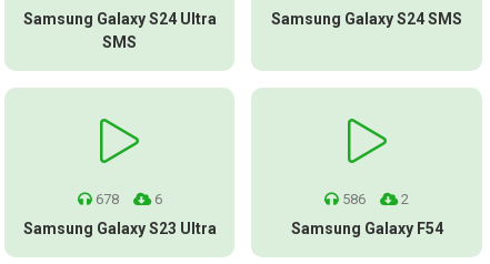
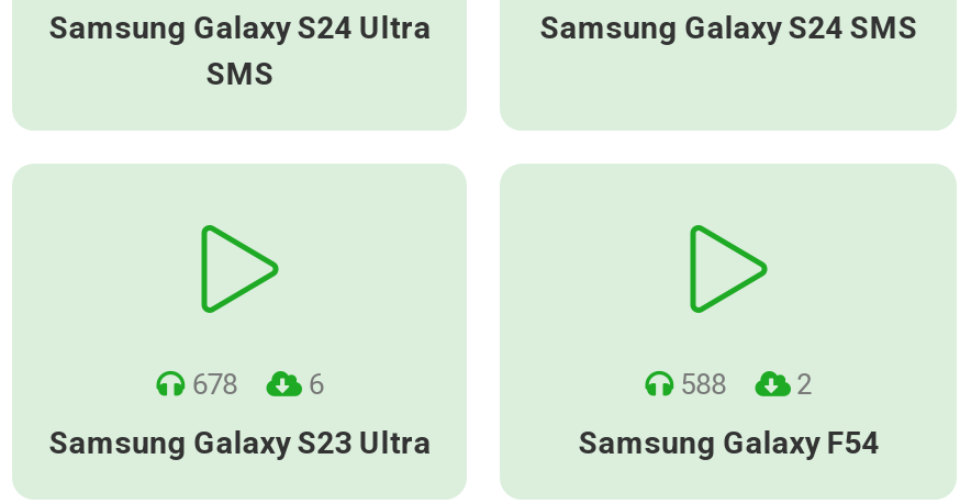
- 586 2
+ 588 2
